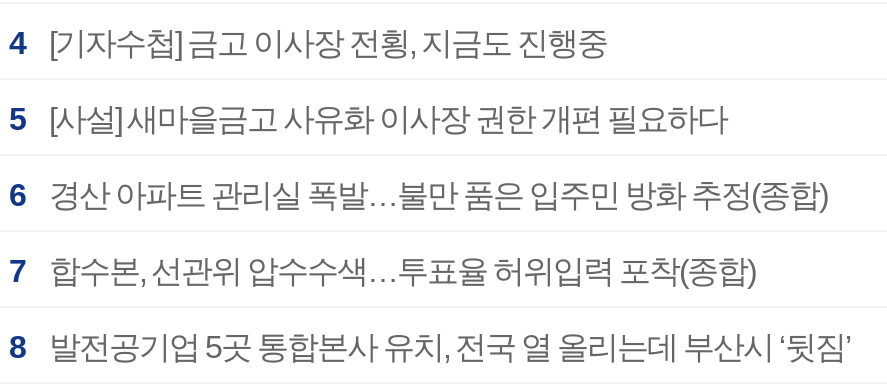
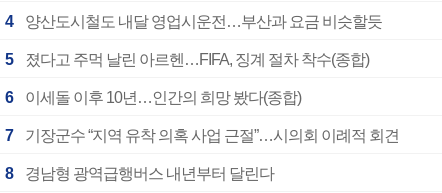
- [기자수첩] 금고 이사장 전횡, 지금도 진행중
+ 양산도시철도 내달 영업시운전…부산과 요금 비슷할듯

- [사설] 새마을금고 사유화 이사장 권한 개편 필요하다
+ 졌다고 주먹 날린 아르헨…FIFA, 징계 절차 착수(종합)

- 경산 아파트 관리실 폭발…불만 품은 입주민 방화 추정(종합)
+ 이세돌 이후 10년…인간의 희망 봤다(종합)

- 합수본, 선관위 압수수색…투표율 허위입력 포착(종합)
+ 기장군수 “지역 유착 의혹 사업 근절”…시의회 이례적 회견

- 발전공기업 5곳 통합본사 유치, 전국 열 올리는데 부산시 ‘뒷짐’
+ 경남형 광역급행버스 내년부터 달린다
